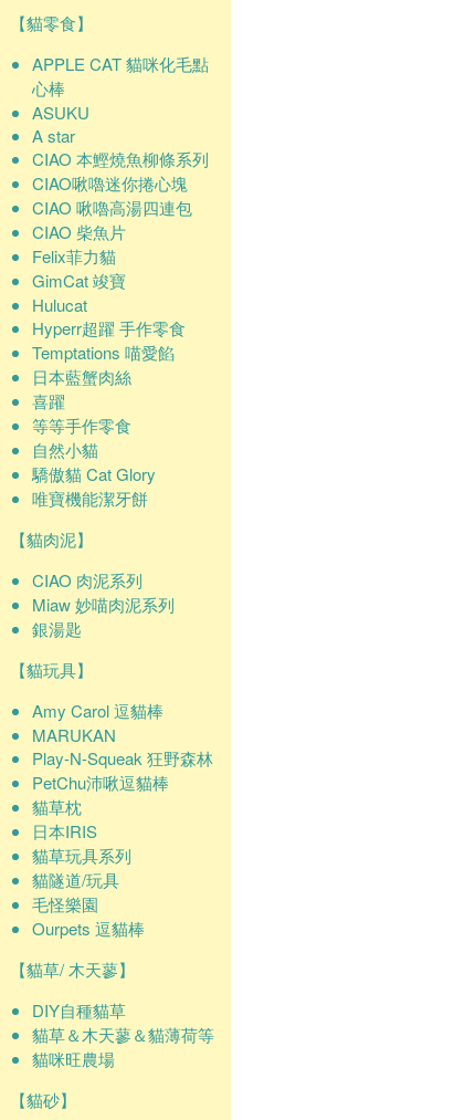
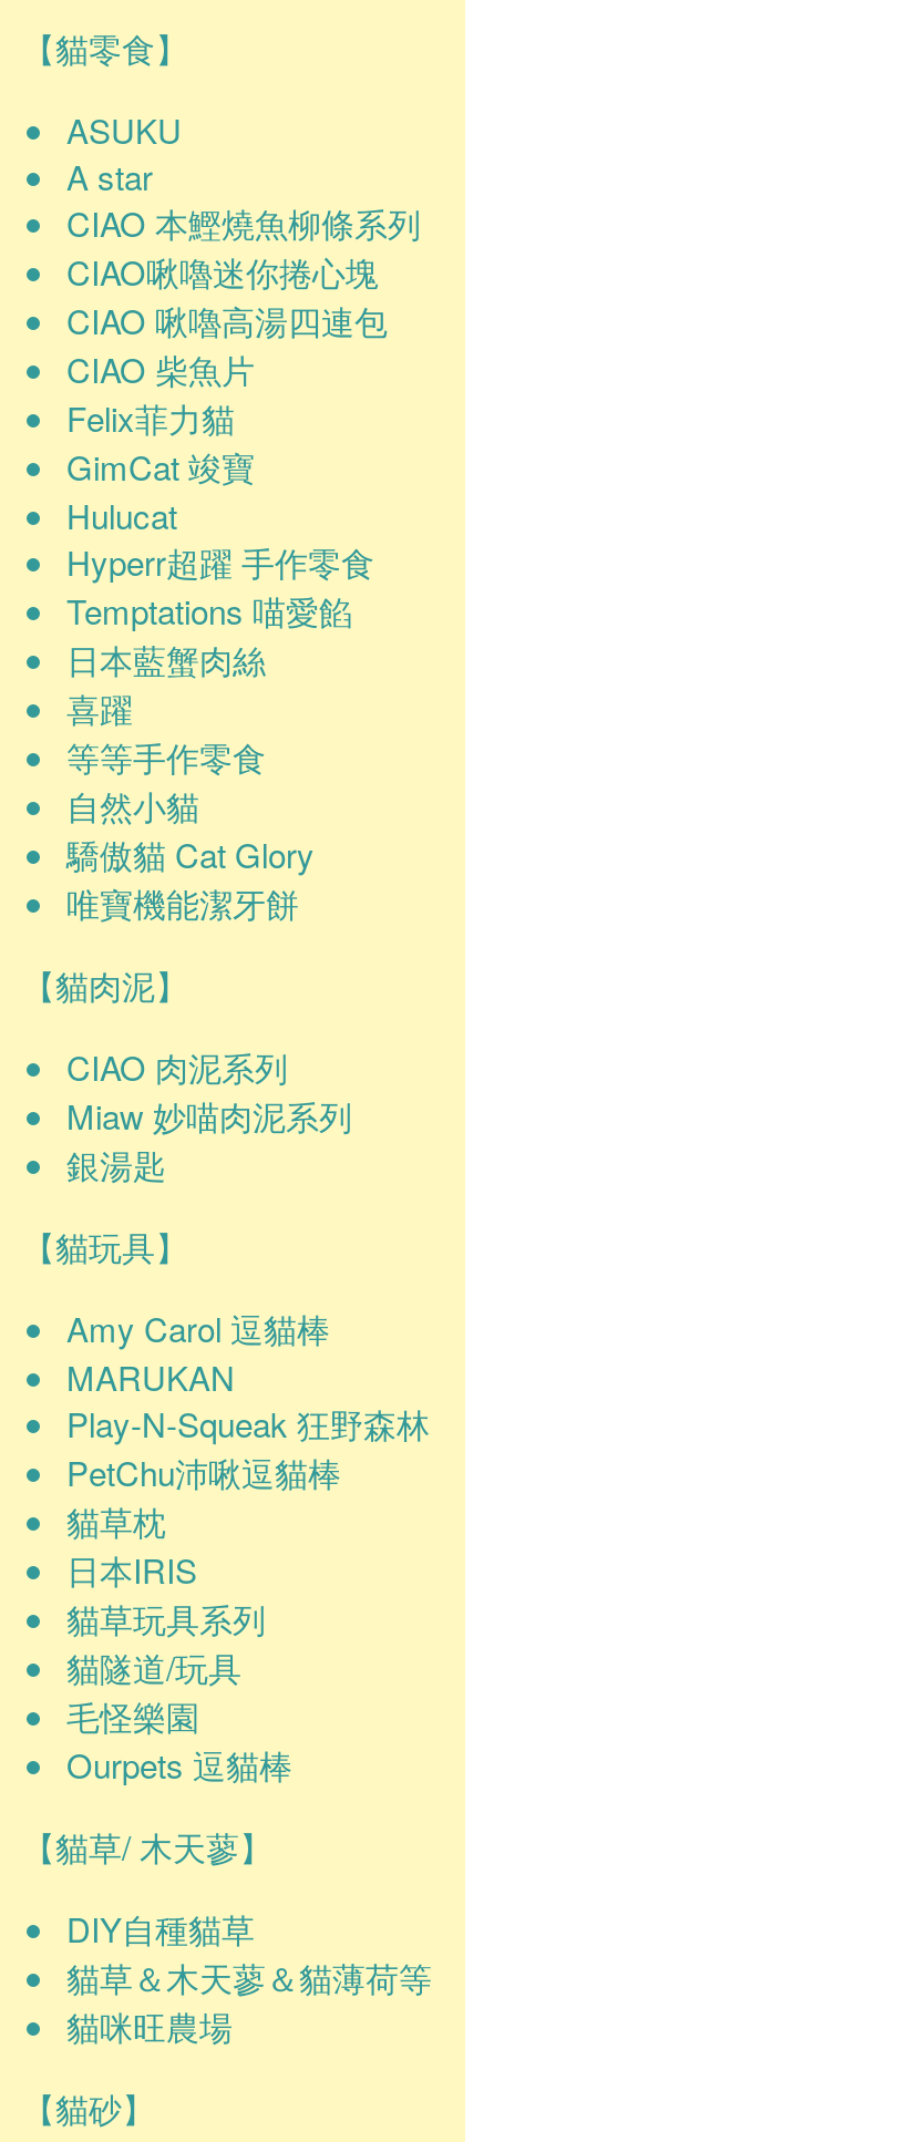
- APPLE CAT 貓咪化毛點
- 心棒
